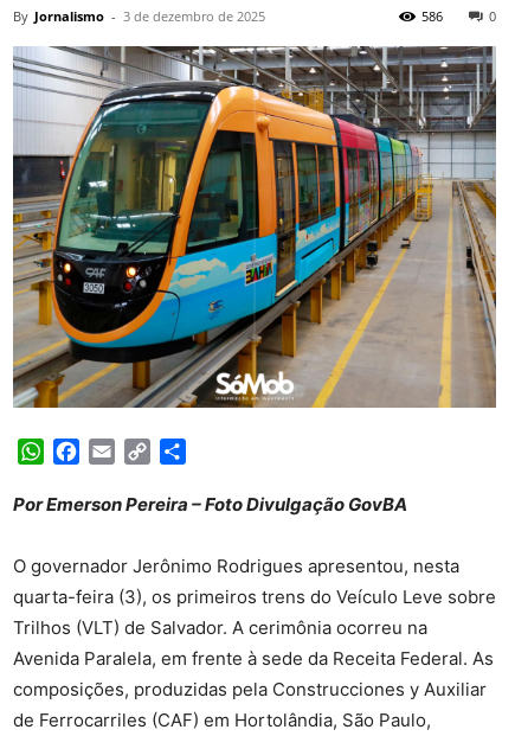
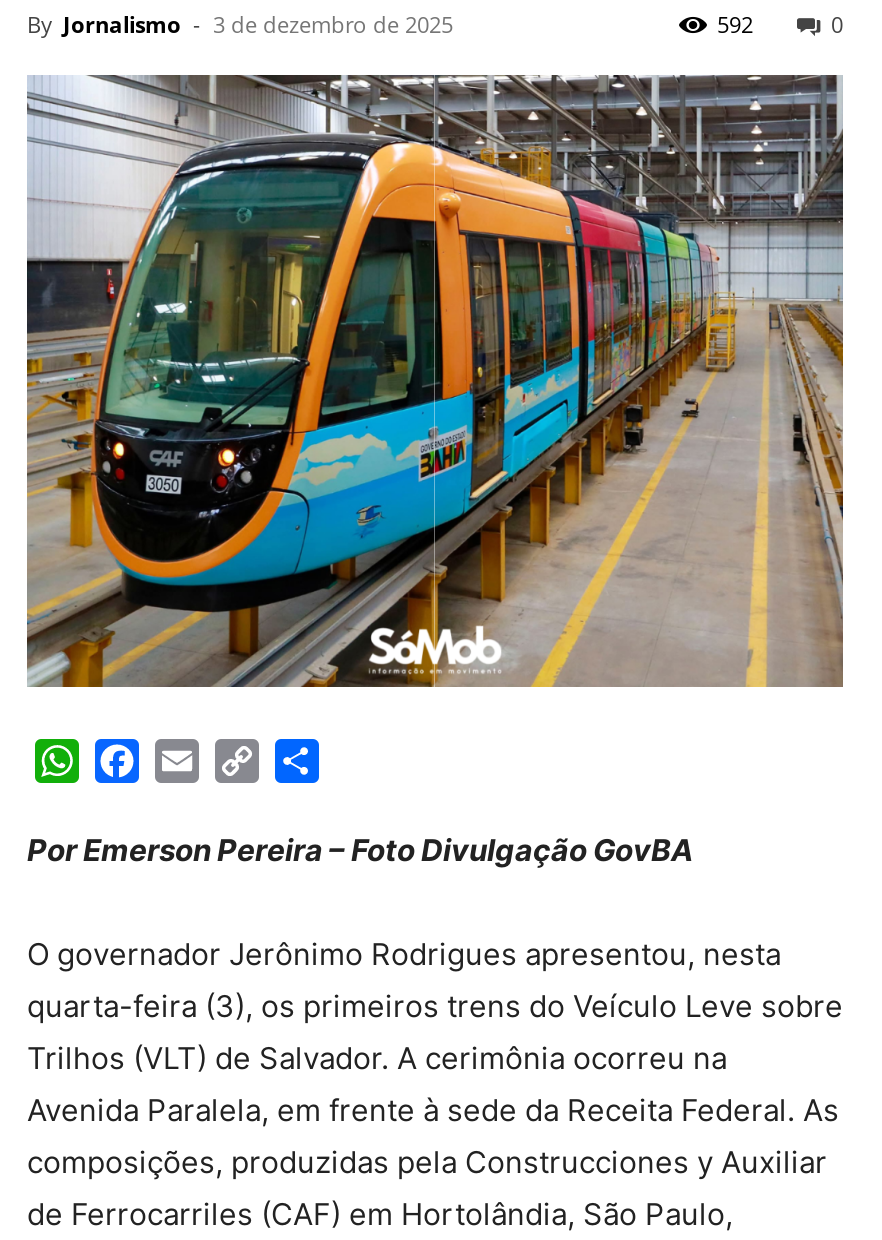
- 586
+ 592
